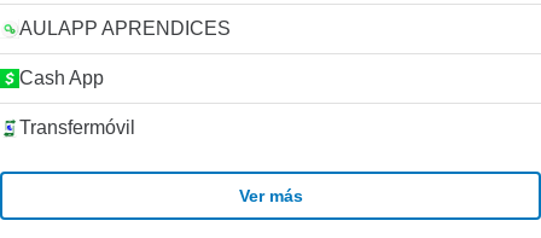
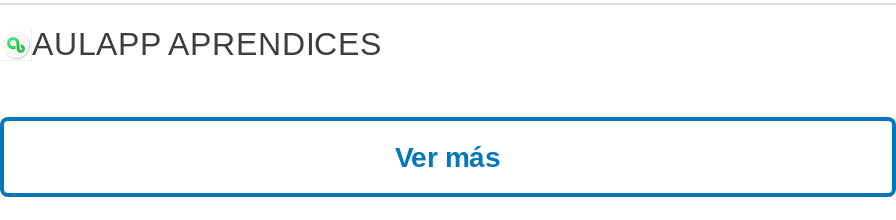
- Cash App
- Transfermóvil
